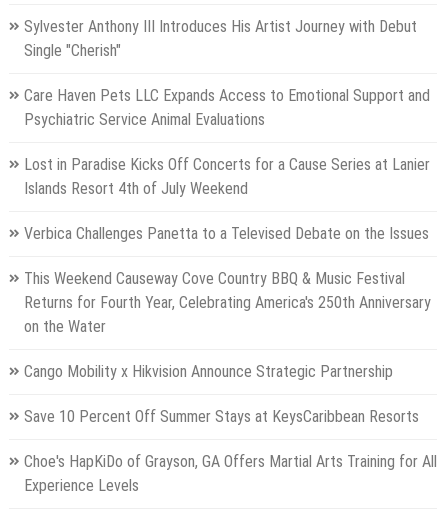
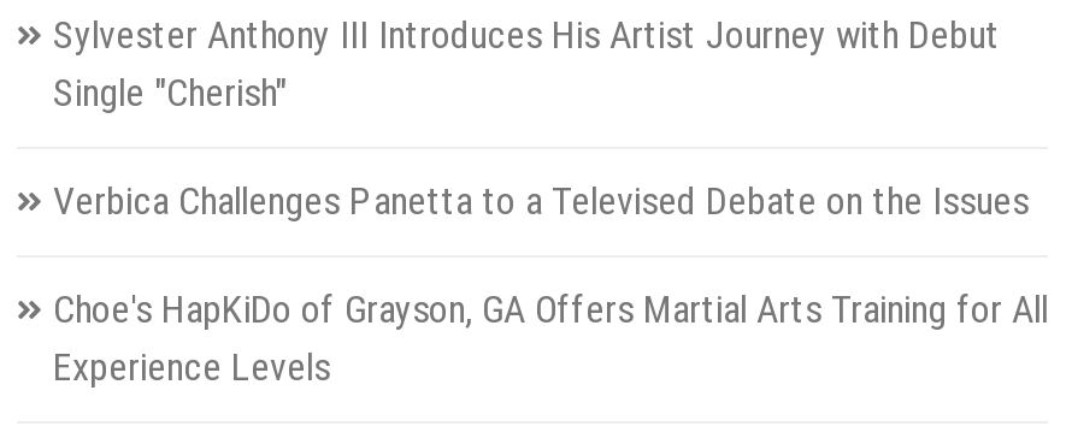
- Care Haven Pets LLC Expands Access to Emotional Support and
- Psychiatric Service Animal Evaluations
- Lost in Paradise Kicks Off Concerts for a Cause Series at Lanier
- Islands Resort 4th of July Weekend

- This Weekend Causeway Cove Country BBQ & Music Festival
- Returns for Fourth Year, Celebrating America's 250th Anniversary
- on the Water
- Cango Mobility x Hikvision Announce Strategic Partnership
- Save 10 Percent Off Summer Stays at KeysCaribbean Resorts
